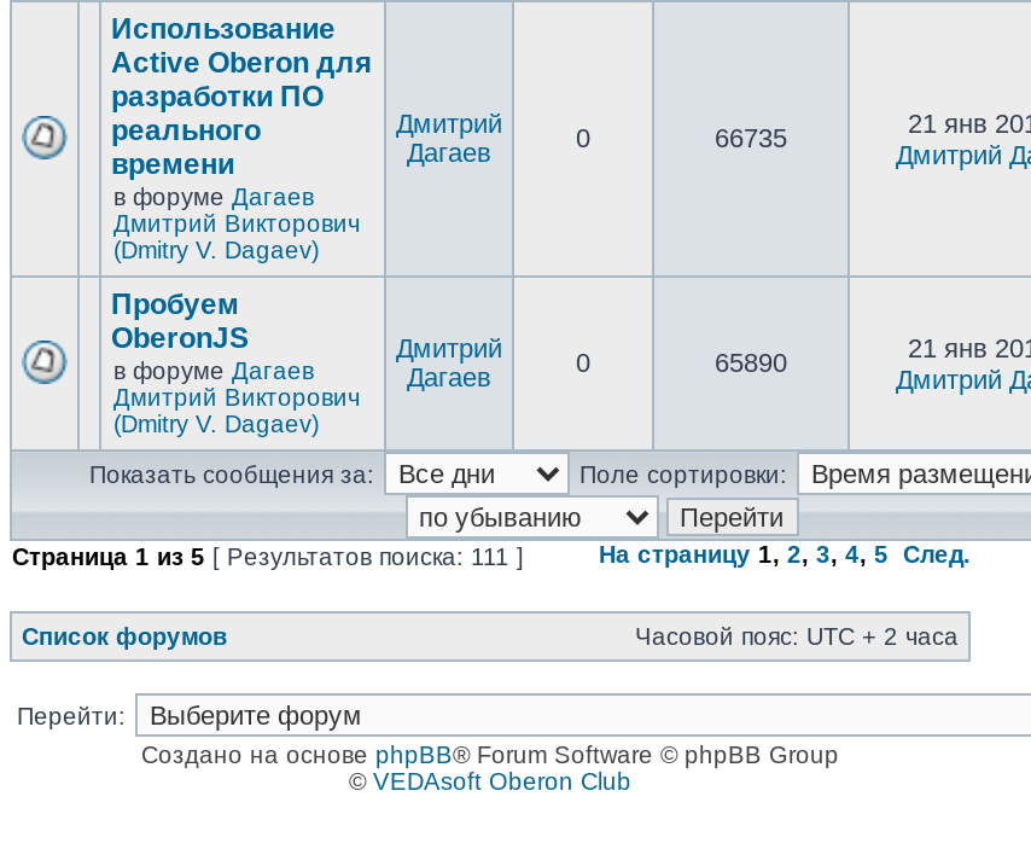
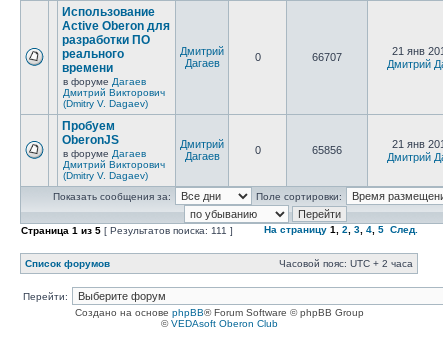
- 66735
+ 66707

- 65890
+ 65856
